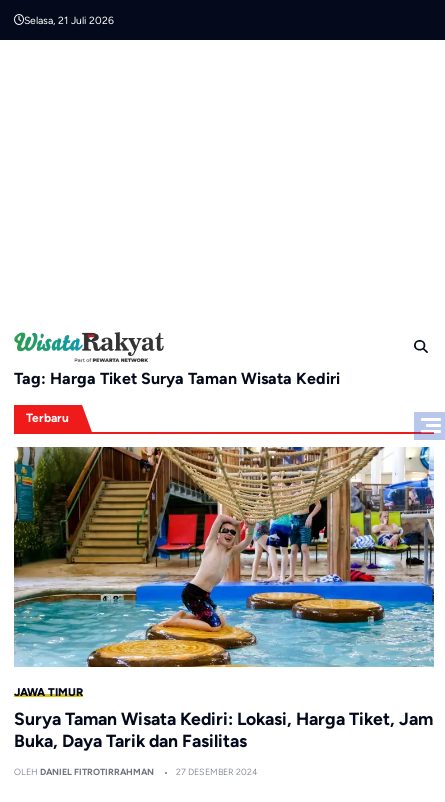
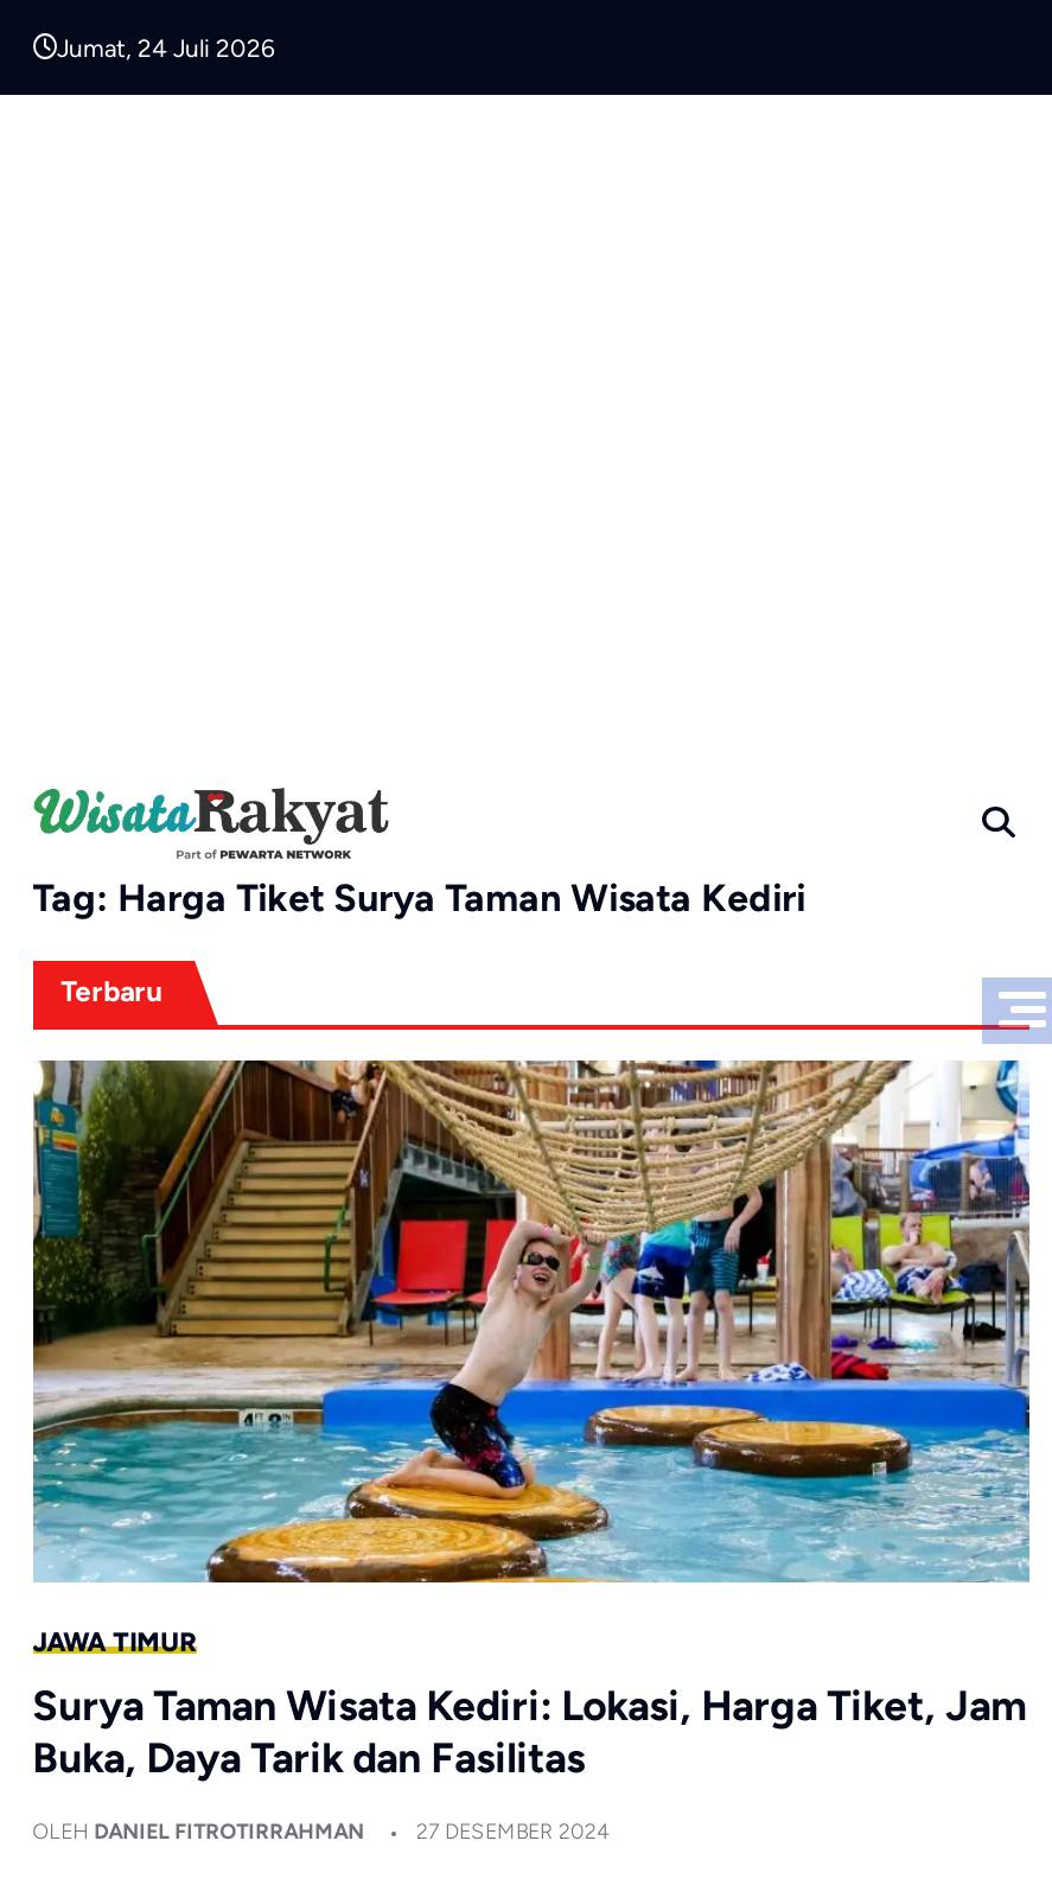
- Selasa, 21 Juli 2026
+ Jumat, 24 Juli 2026
